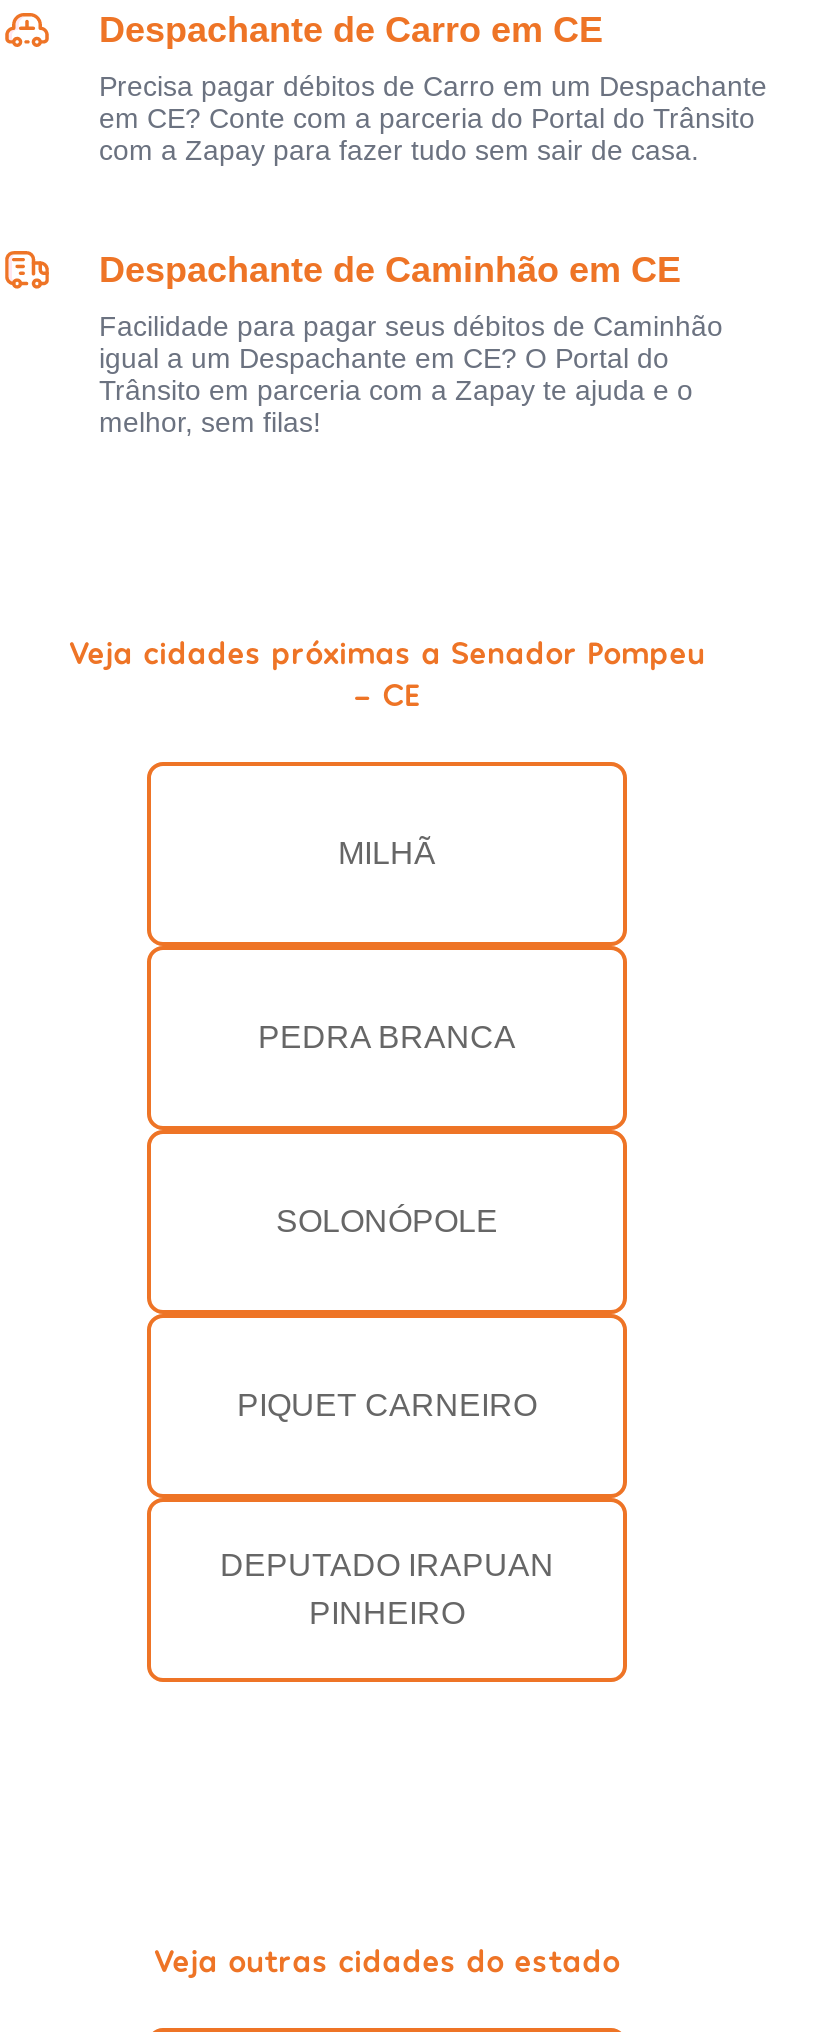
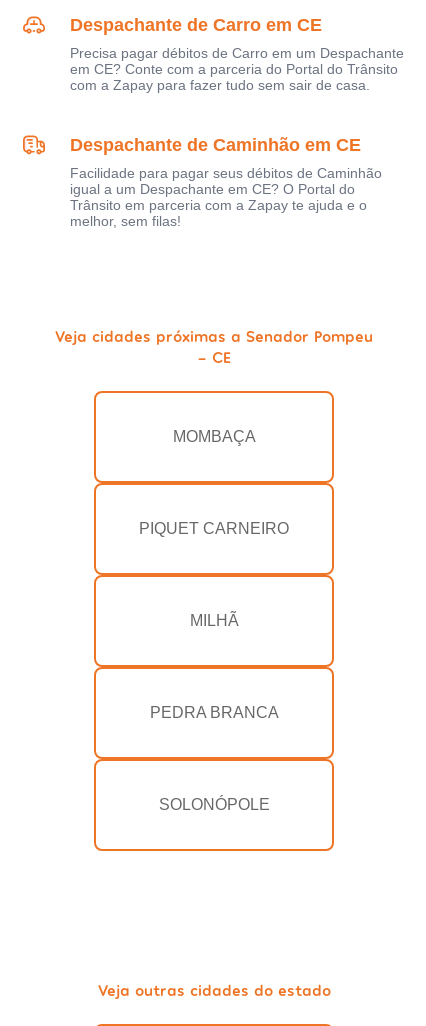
+ MOMBAÇA

moved down: MILHÃ | PEDRA BRANCA | SOLONÓPOLE

moved up: PIQUET CARNEIRO

- DEPUTADO IRAPUAN
- PINHEIRO
